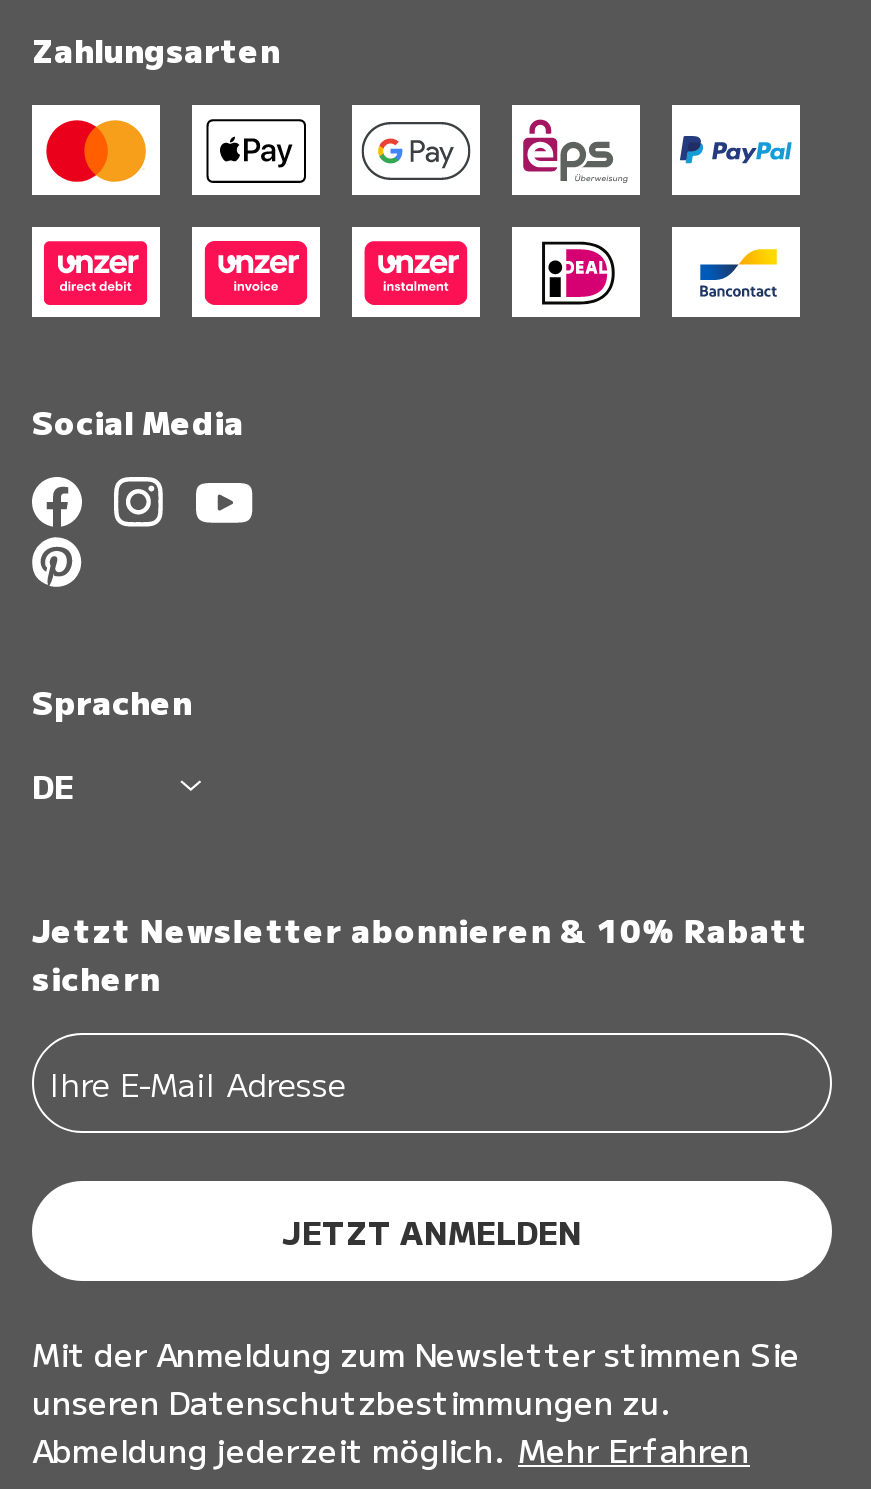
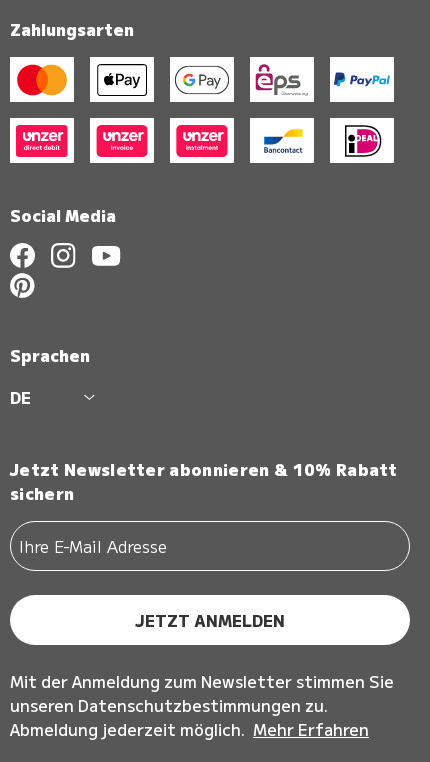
- [image]
+ [image]

- [image]
+ [image]
